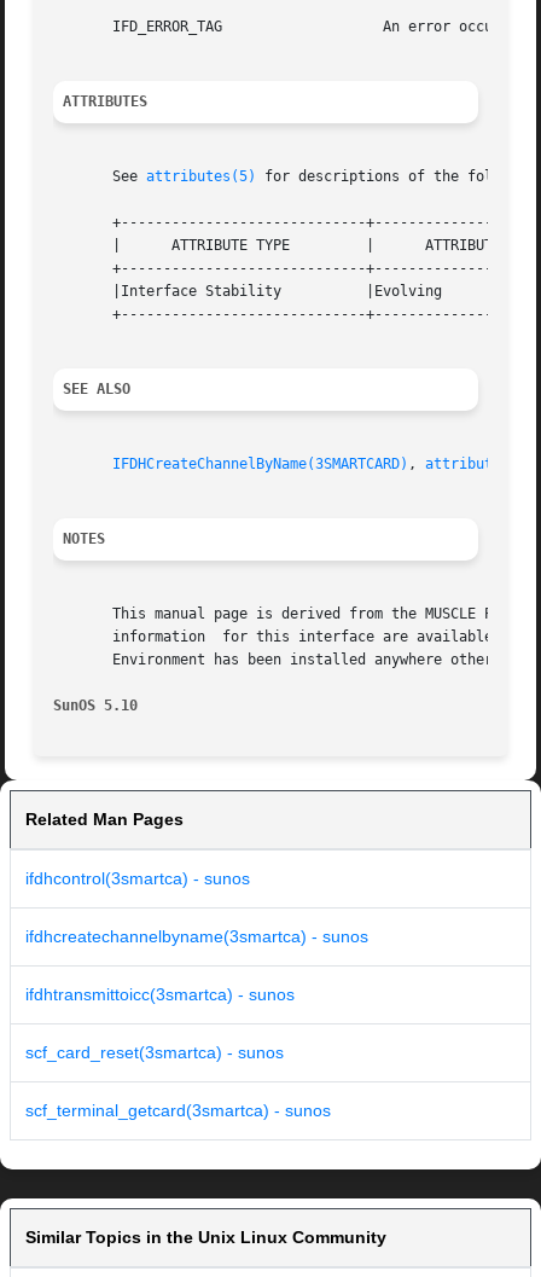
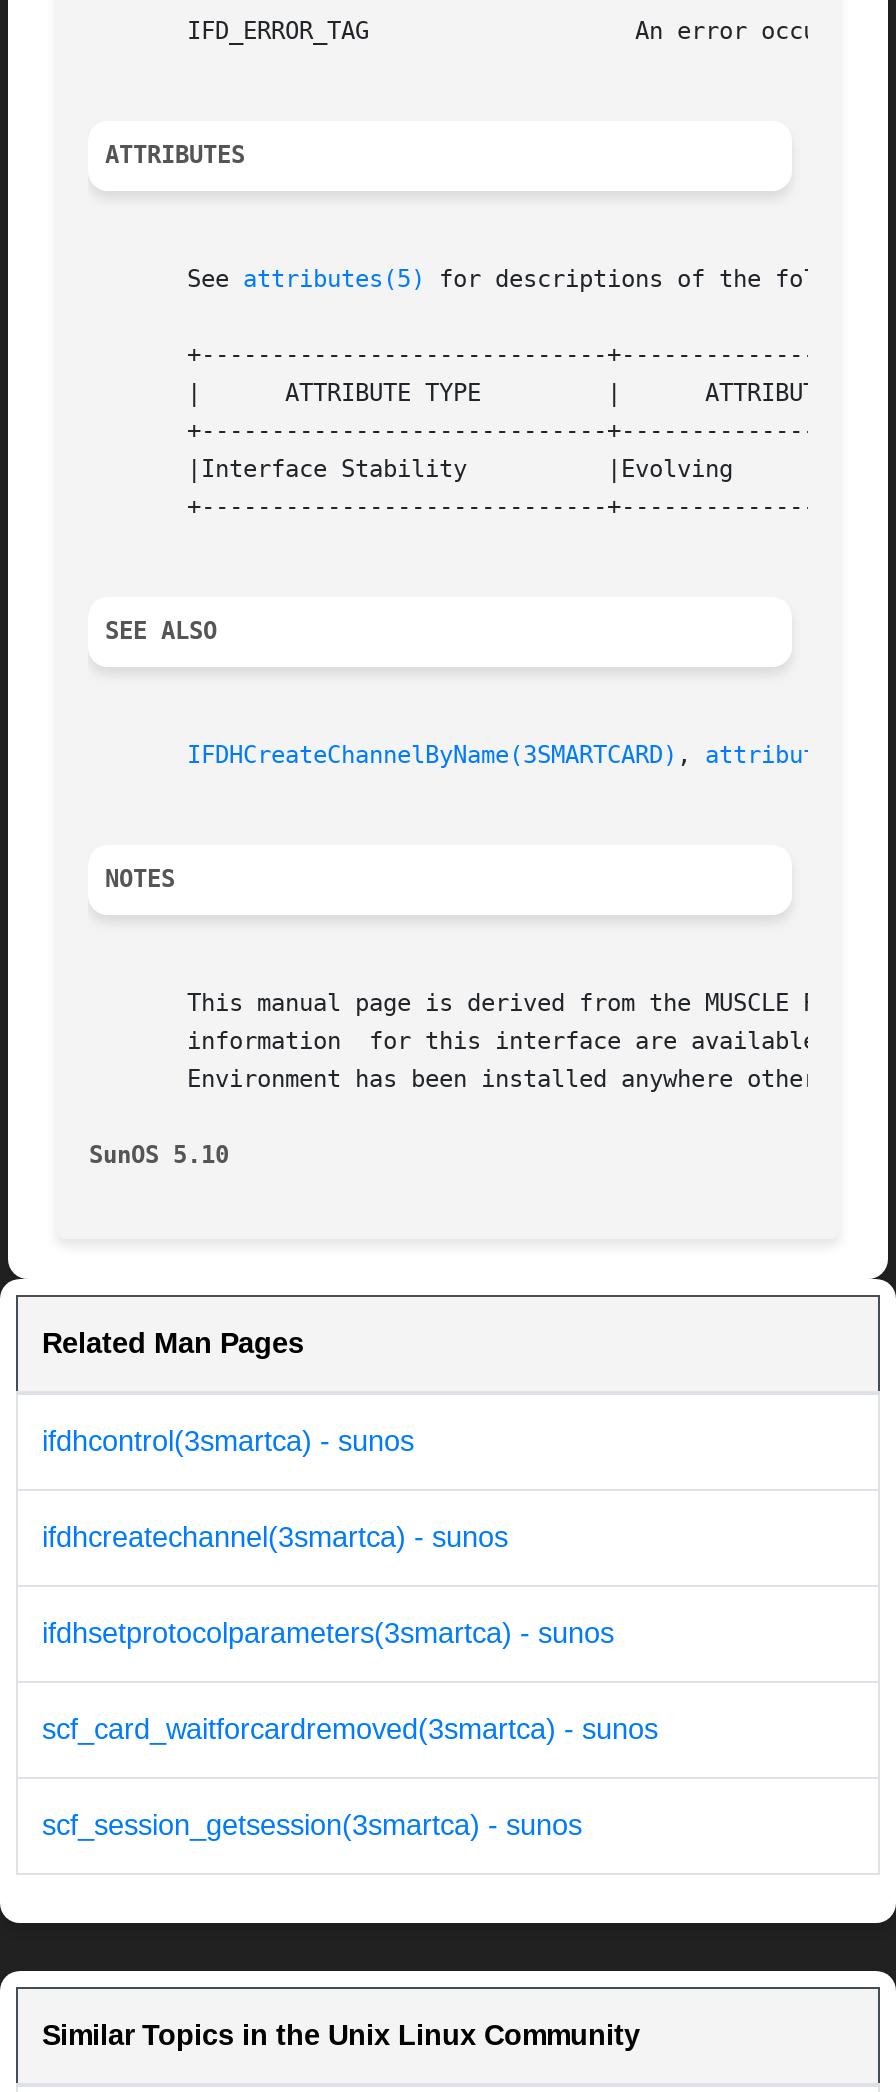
- ifdhcreatechannelbyname(3smartca) - sunos
+ ifdhcreatechannel(3smartca) - sunos

- ifdhtransmittoicc(3smartca) - sunos
+ ifdhsetprotocolparameters(3smartca) - sunos

- scf_card_reset(3smartca) - sunos
+ scf_card_waitforcardremoved(3smartca) - sunos

- scf_terminal_getcard(3smartca) - sunos
+ scf_session_getsession(3smartca) - sunos
